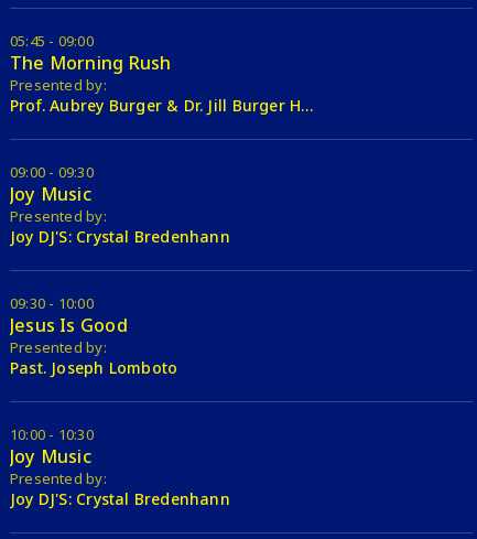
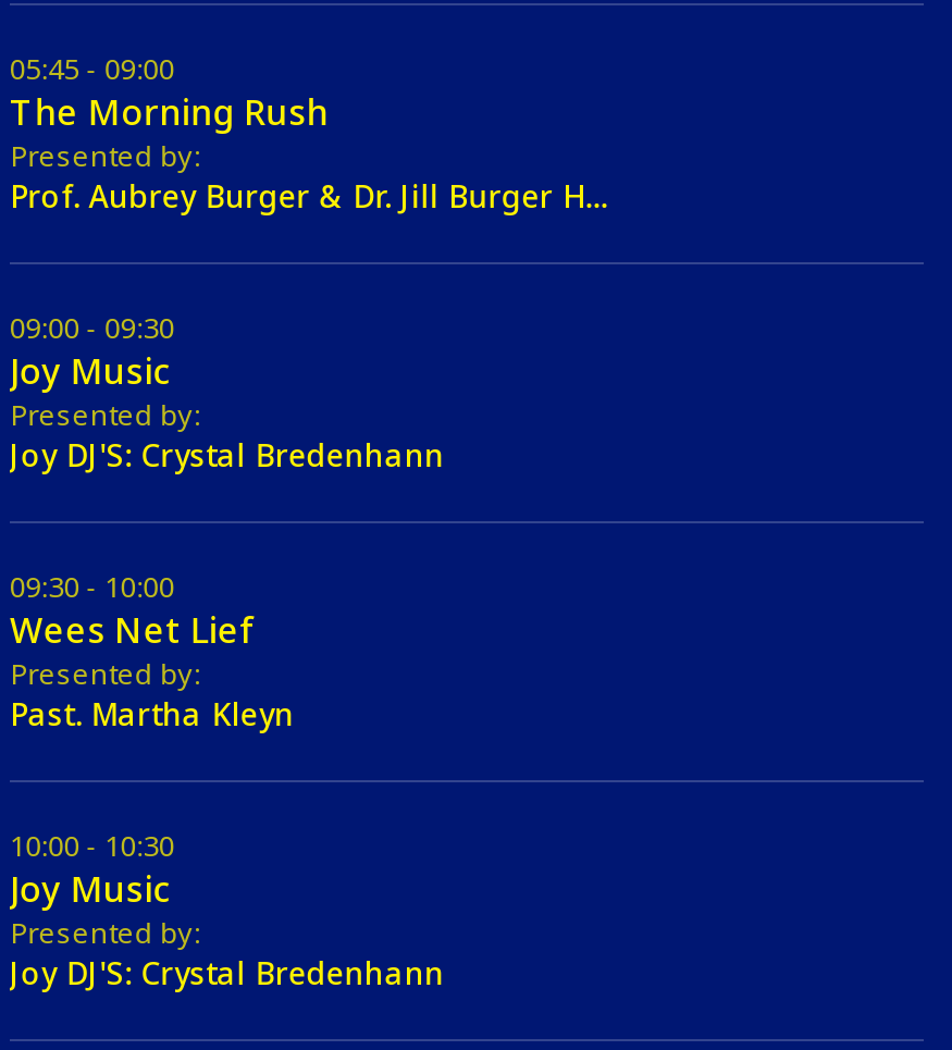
- Jesus Is Good
+ Wees Net Lief

- Past. Joseph Lomboto
+ Past. Martha Kleyn
